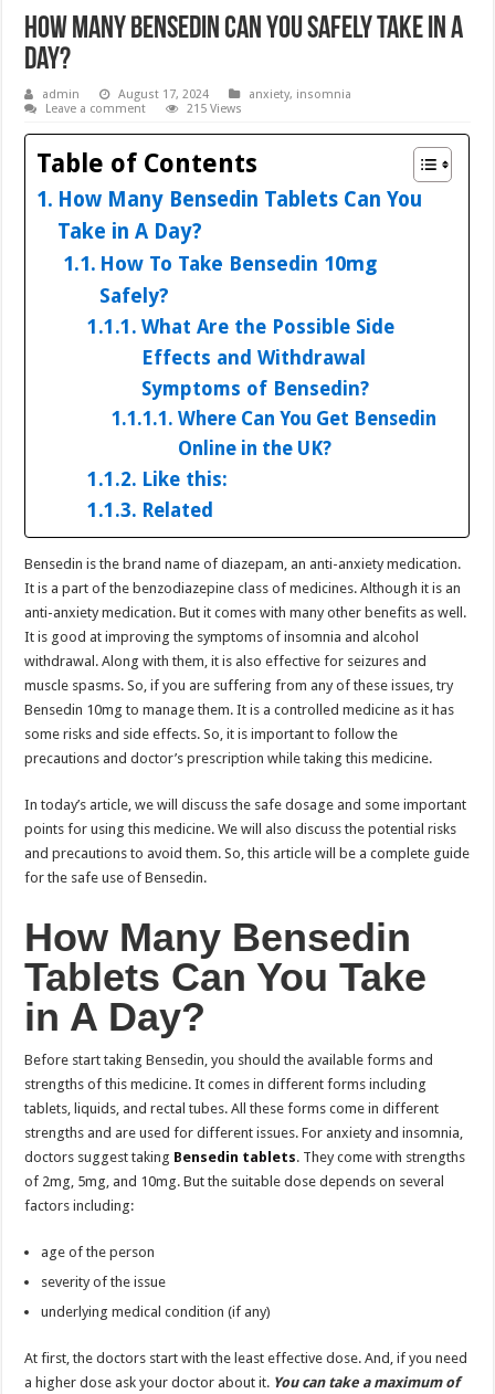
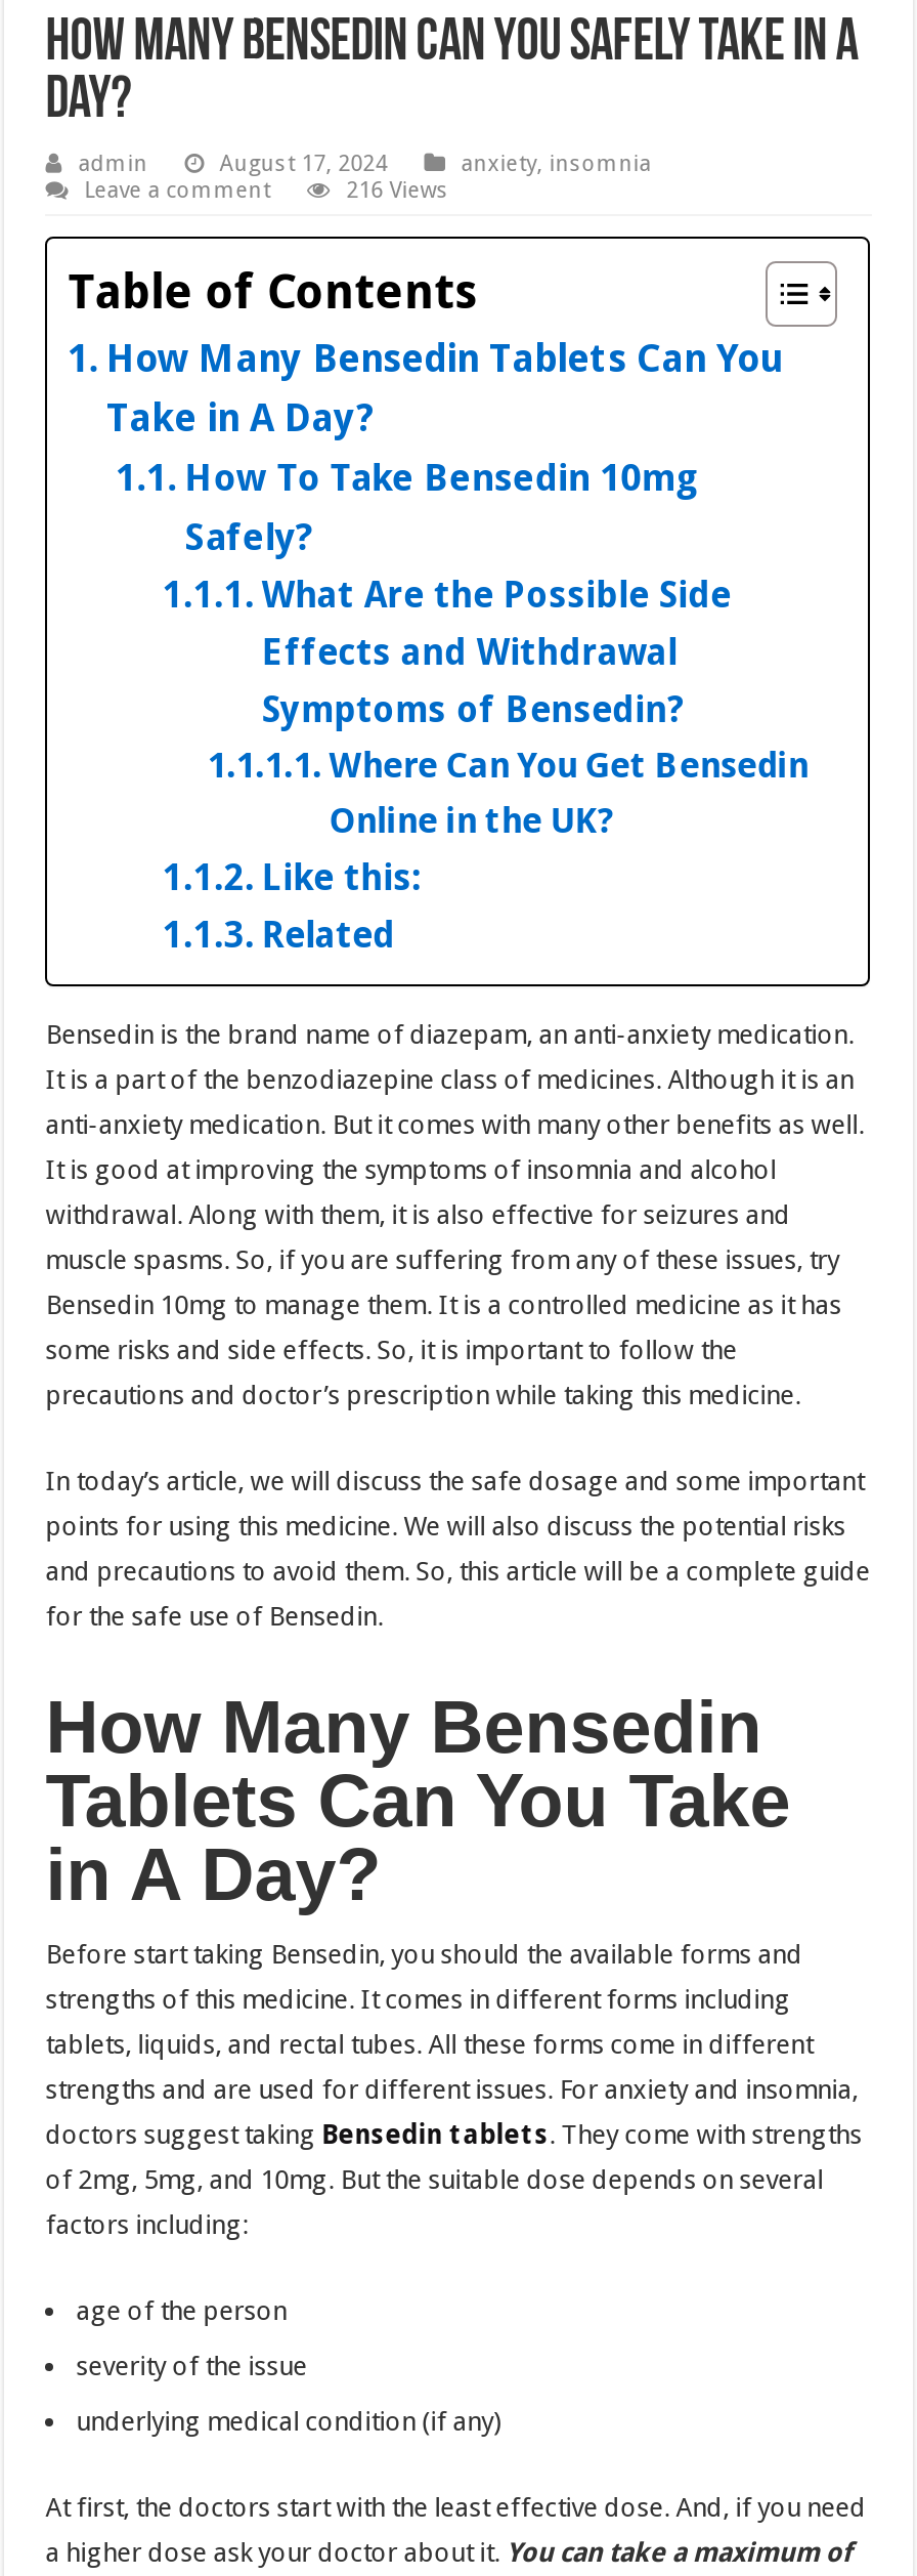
- 215 Views
+ 216 Views
